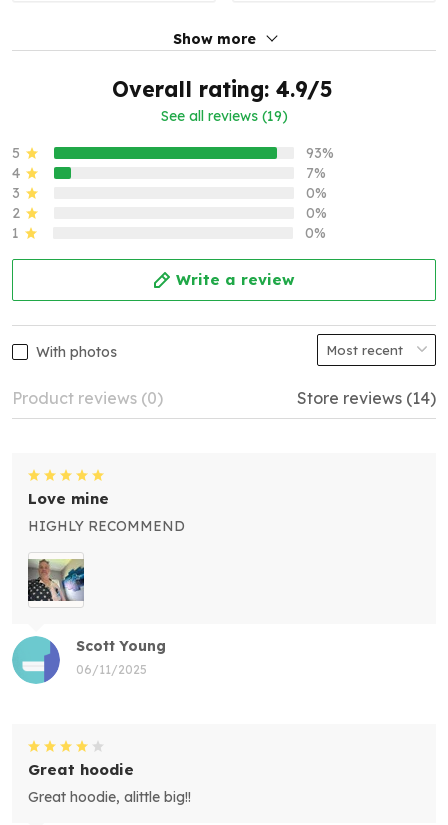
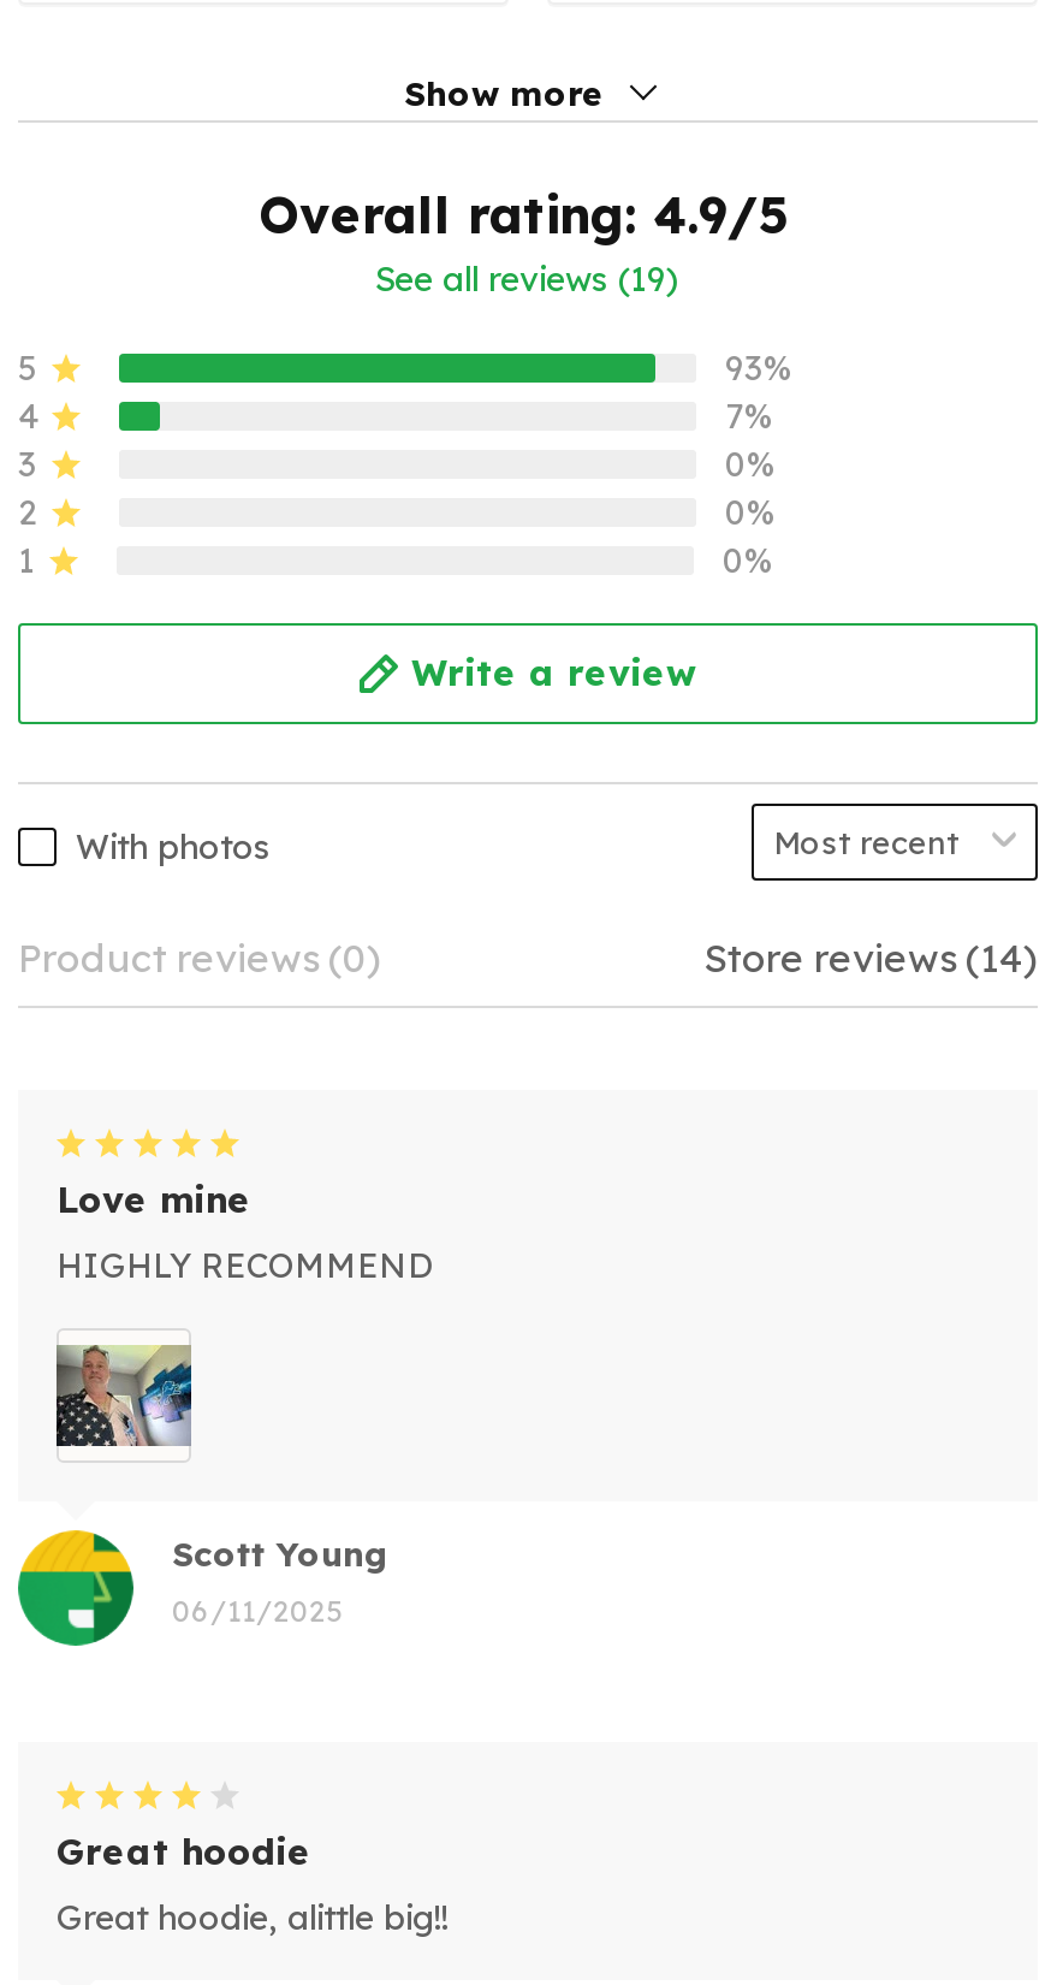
- [image]
+ [image]
